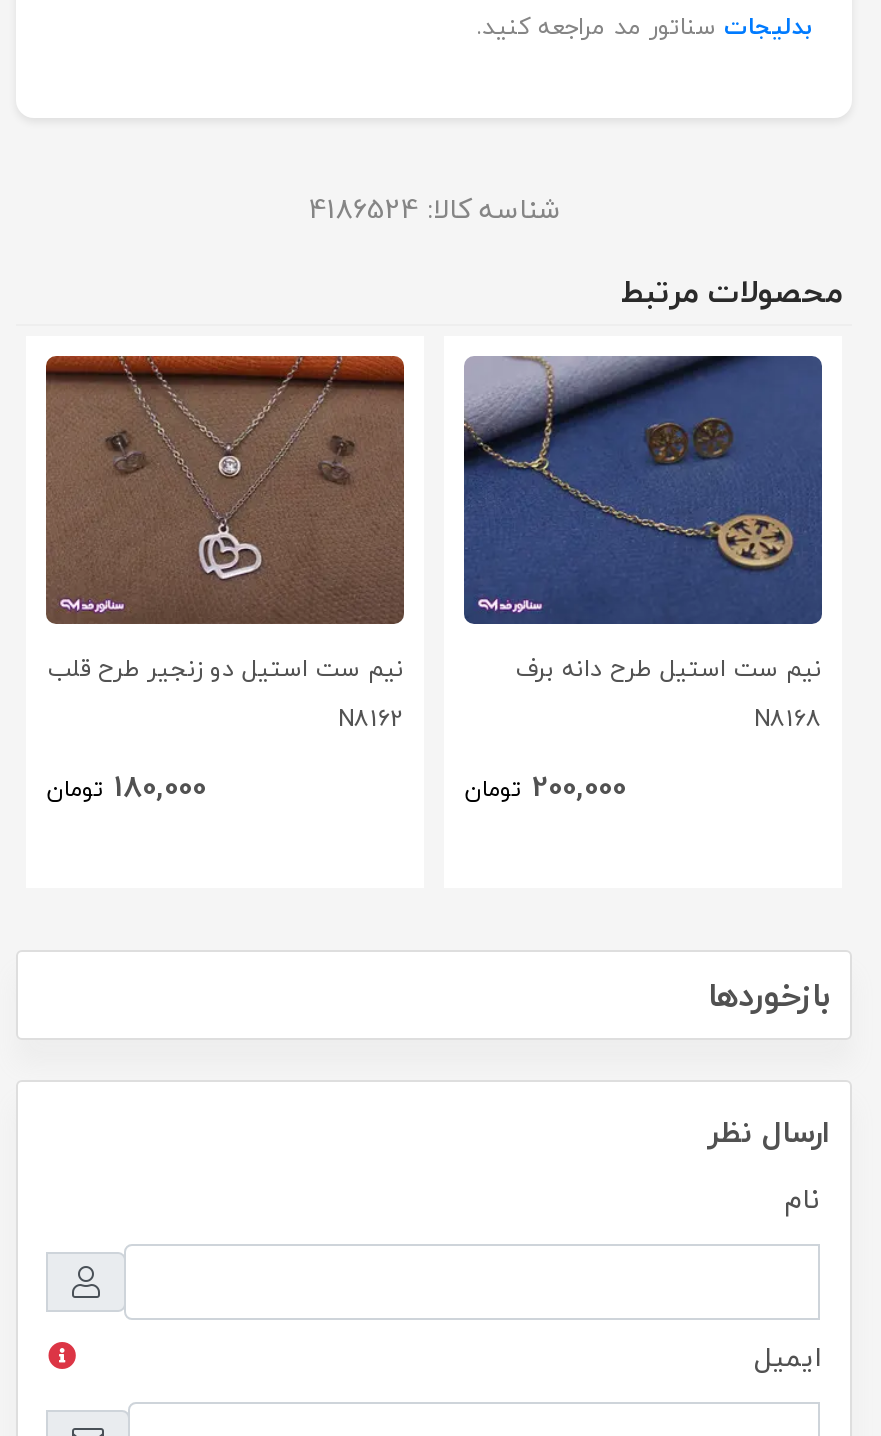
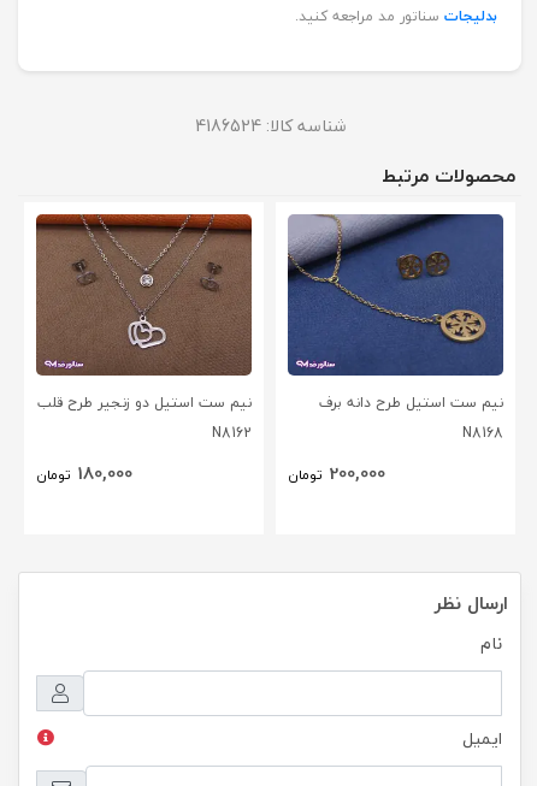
- بازخوردها
